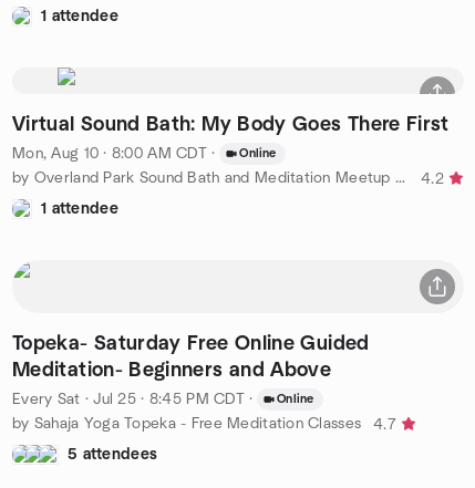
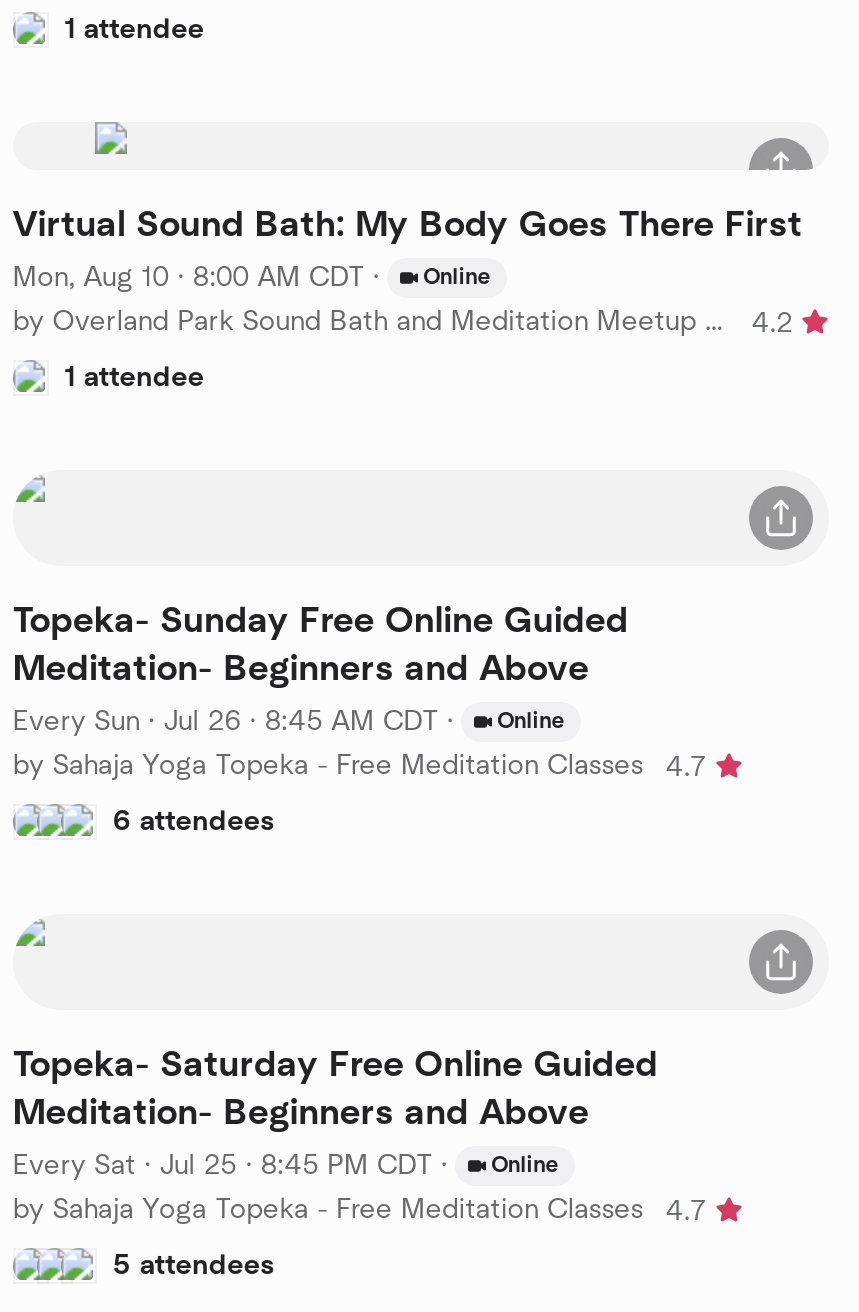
+ Topeka- Sunday Free Online Guided
+ Meditation- Beginners and Above
+ Every Sun · Jul 26 · 8:45 AM CDT ·
+ Online
+ by Sahaja Yoga Topeka - Free Meditation Classes
+ 4.7
+ 6 attendees
